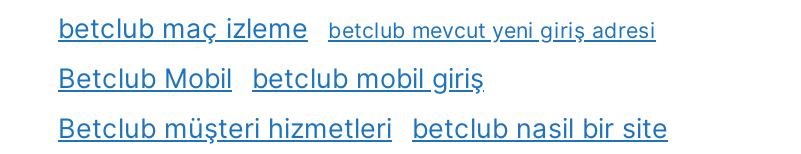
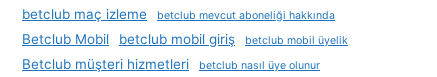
- betclub mevcut yeni giriş adresi
+ betclub mevcut aboneliği hakkında

+ betclub mobil üyelik

- betclub nasil bir site
+ betclub nasıl üye olunur
